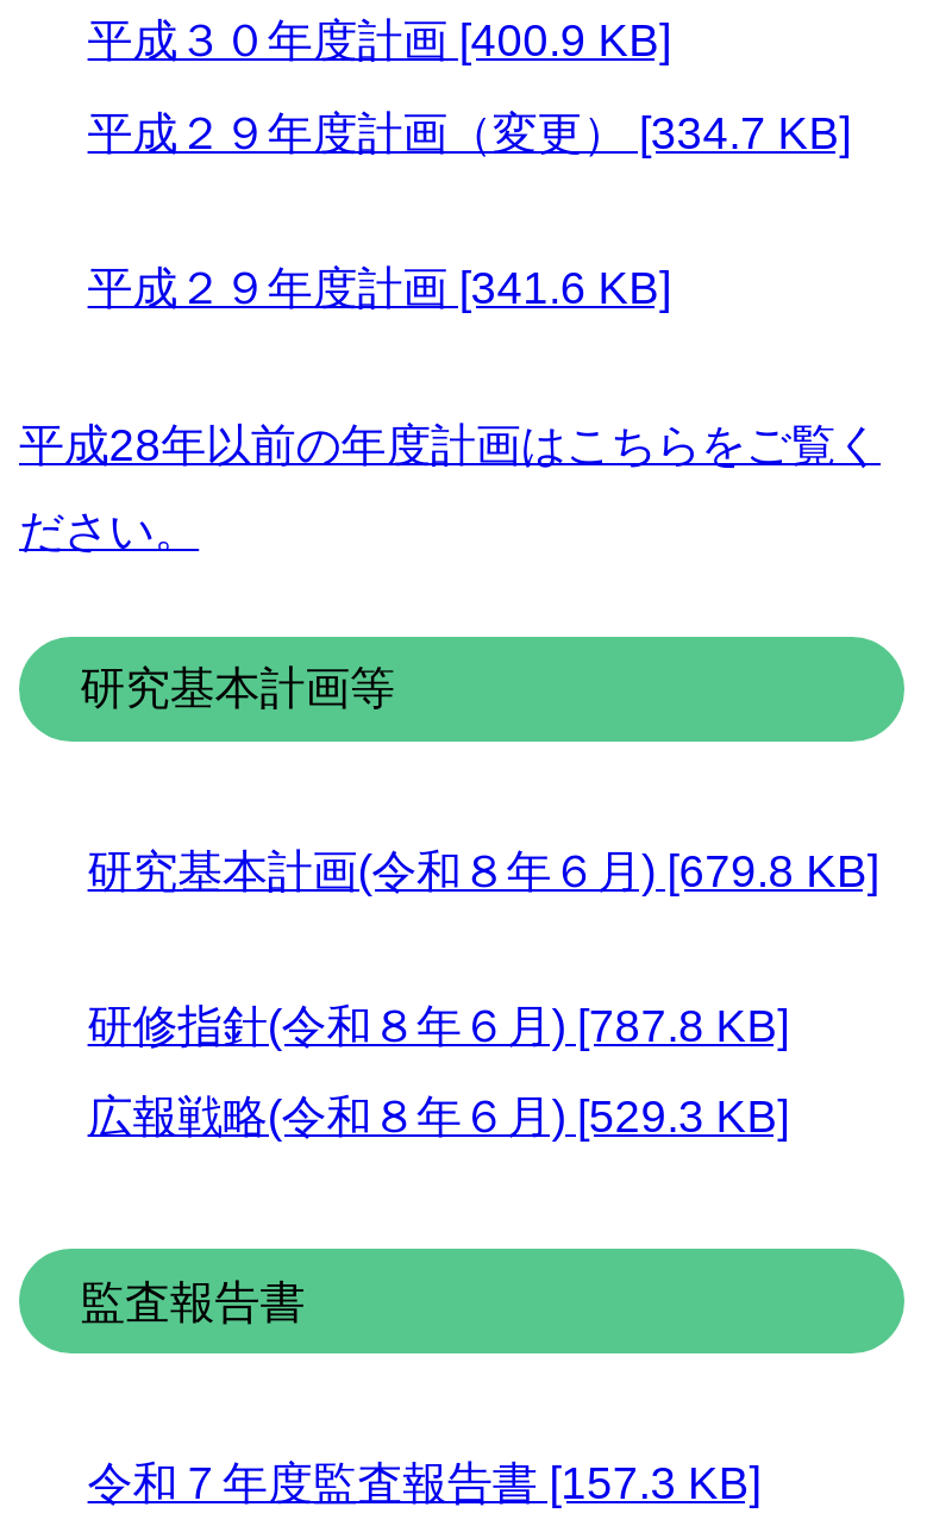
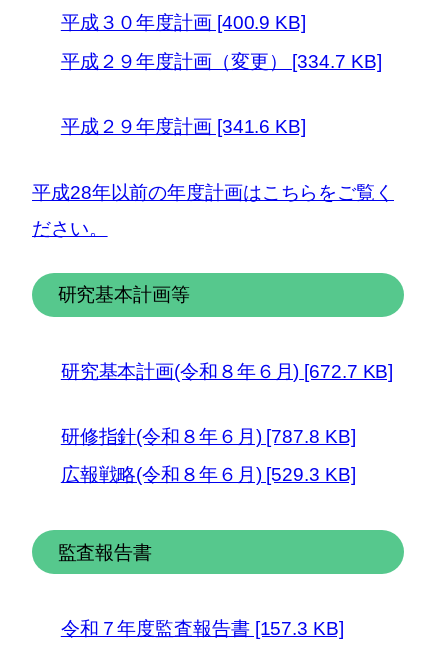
- 研究基本計画(令和８年６月) [679.8 KB]
+ 研究基本計画(令和８年６月) [672.7 KB]
